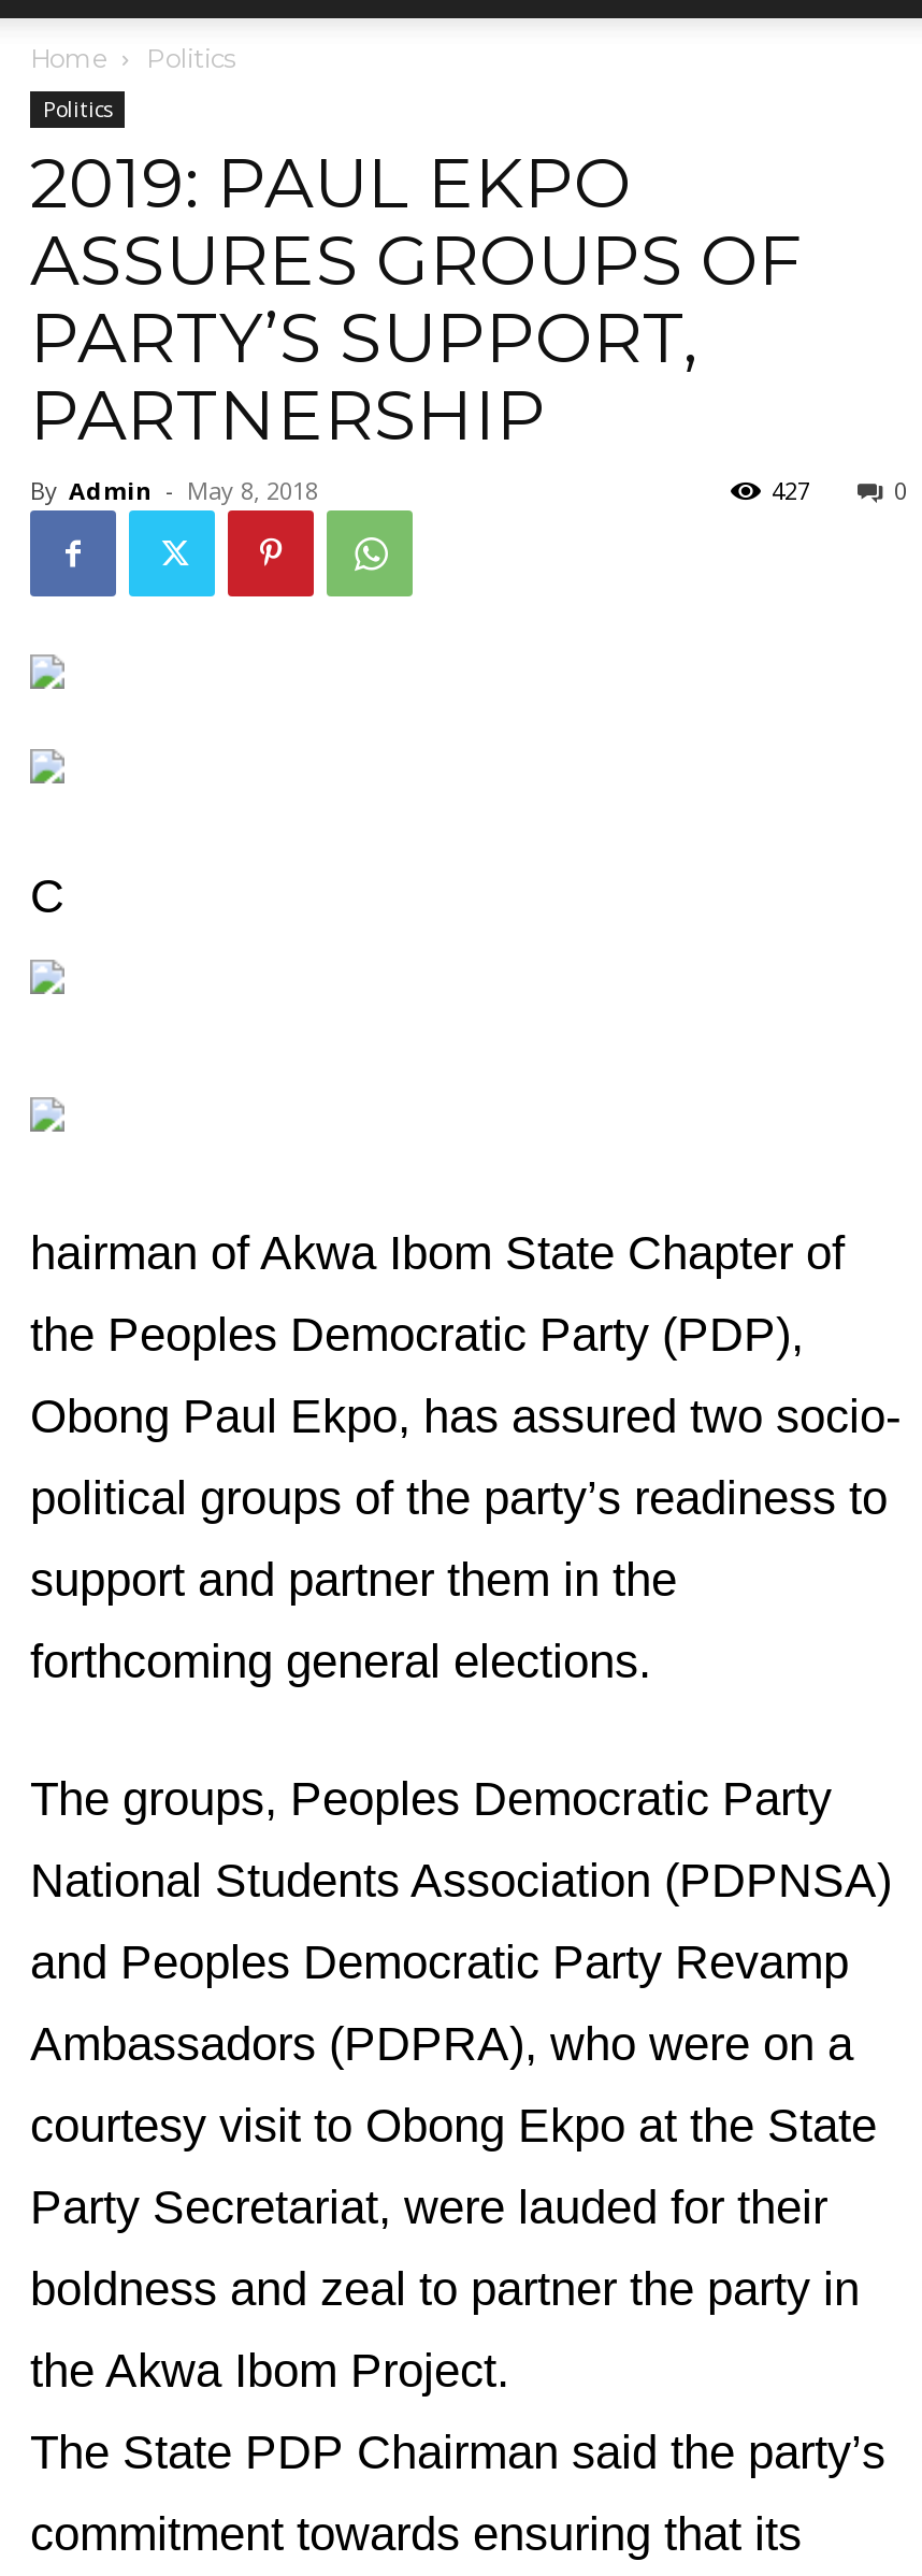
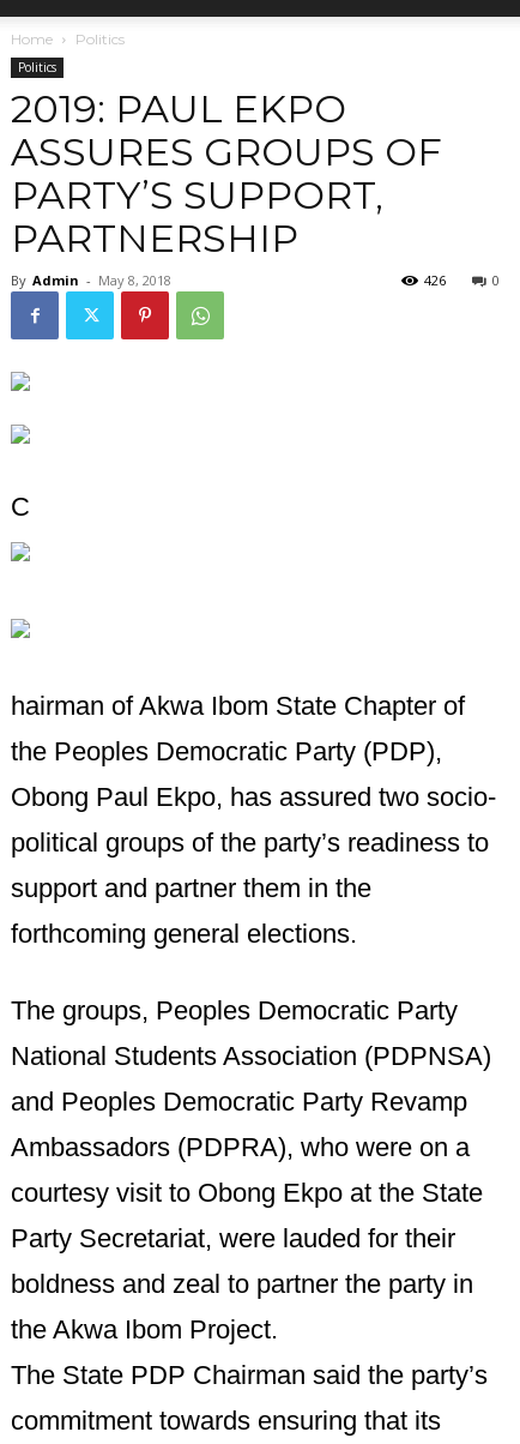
- 427
+ 426
